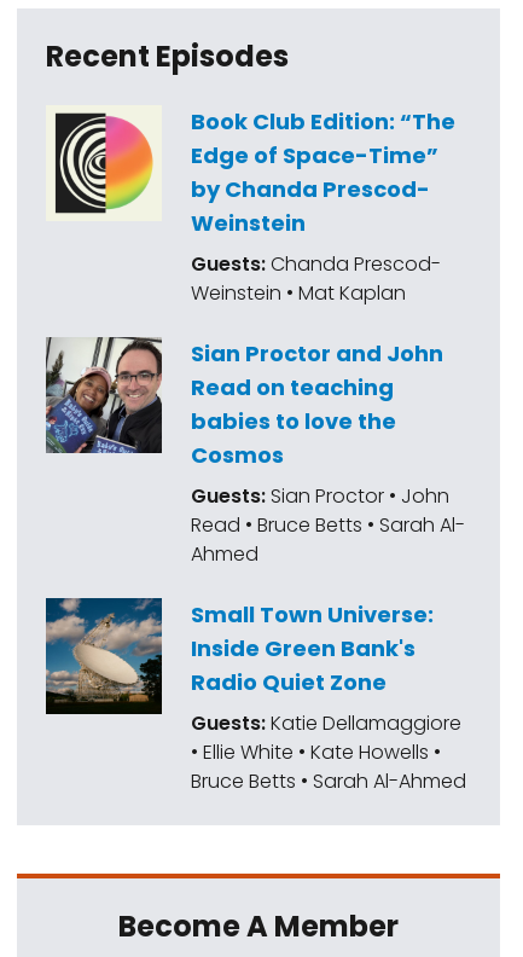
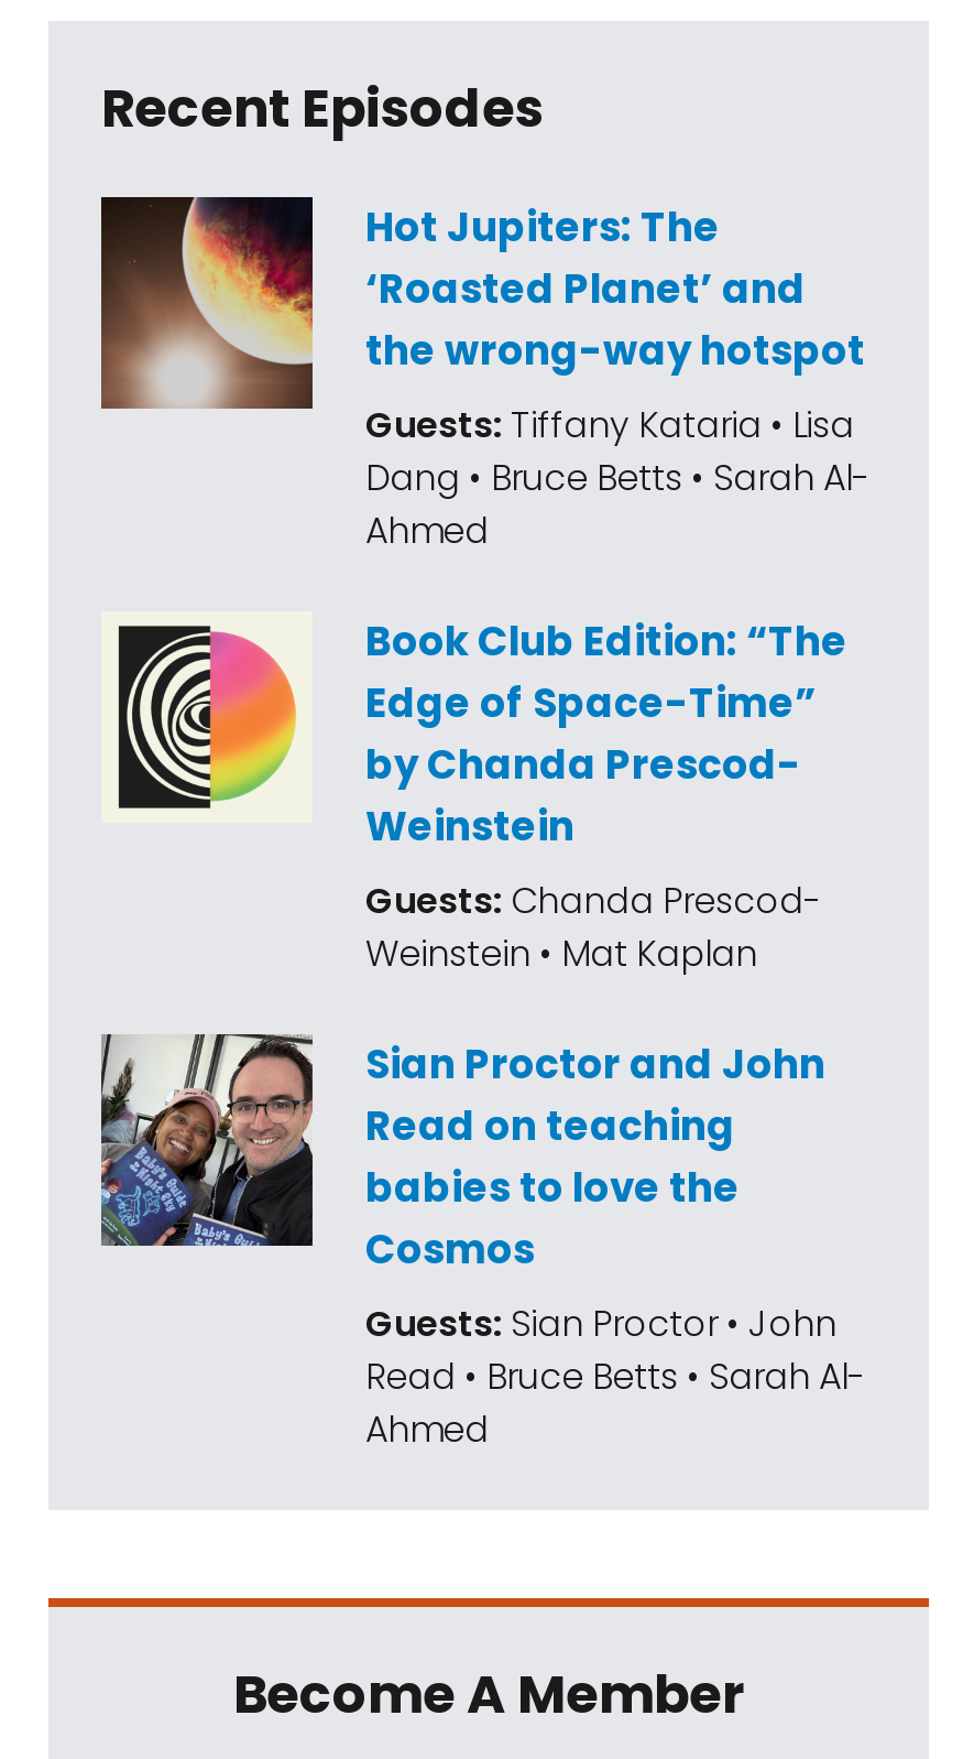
+ [image]
+ Hot Jupiters: The
+ ‘Roasted Planet’ and
+ the wrong-way hotspot
+ Guests: Tiffany Kataria • Lisa
+ Dang • Bruce Betts • Sarah Al-
+ Ahmed

moved down: [image] | Book Club Edition: “The | Edge of Space-Time” | ... | Read • Bruce Betts • Sarah Al- | Ahmed

- [image]
- Small Town Universe:
- Inside Green Bank's
- Radio Quiet Zone
- Guests: Katie Dellamaggiore
- • Ellie White • Kate Howells •
- Bruce Betts • Sarah Al-Ahmed
